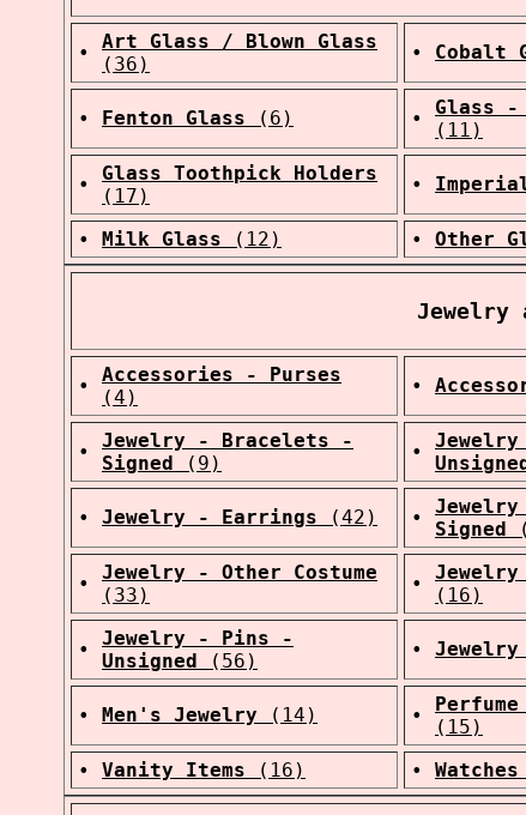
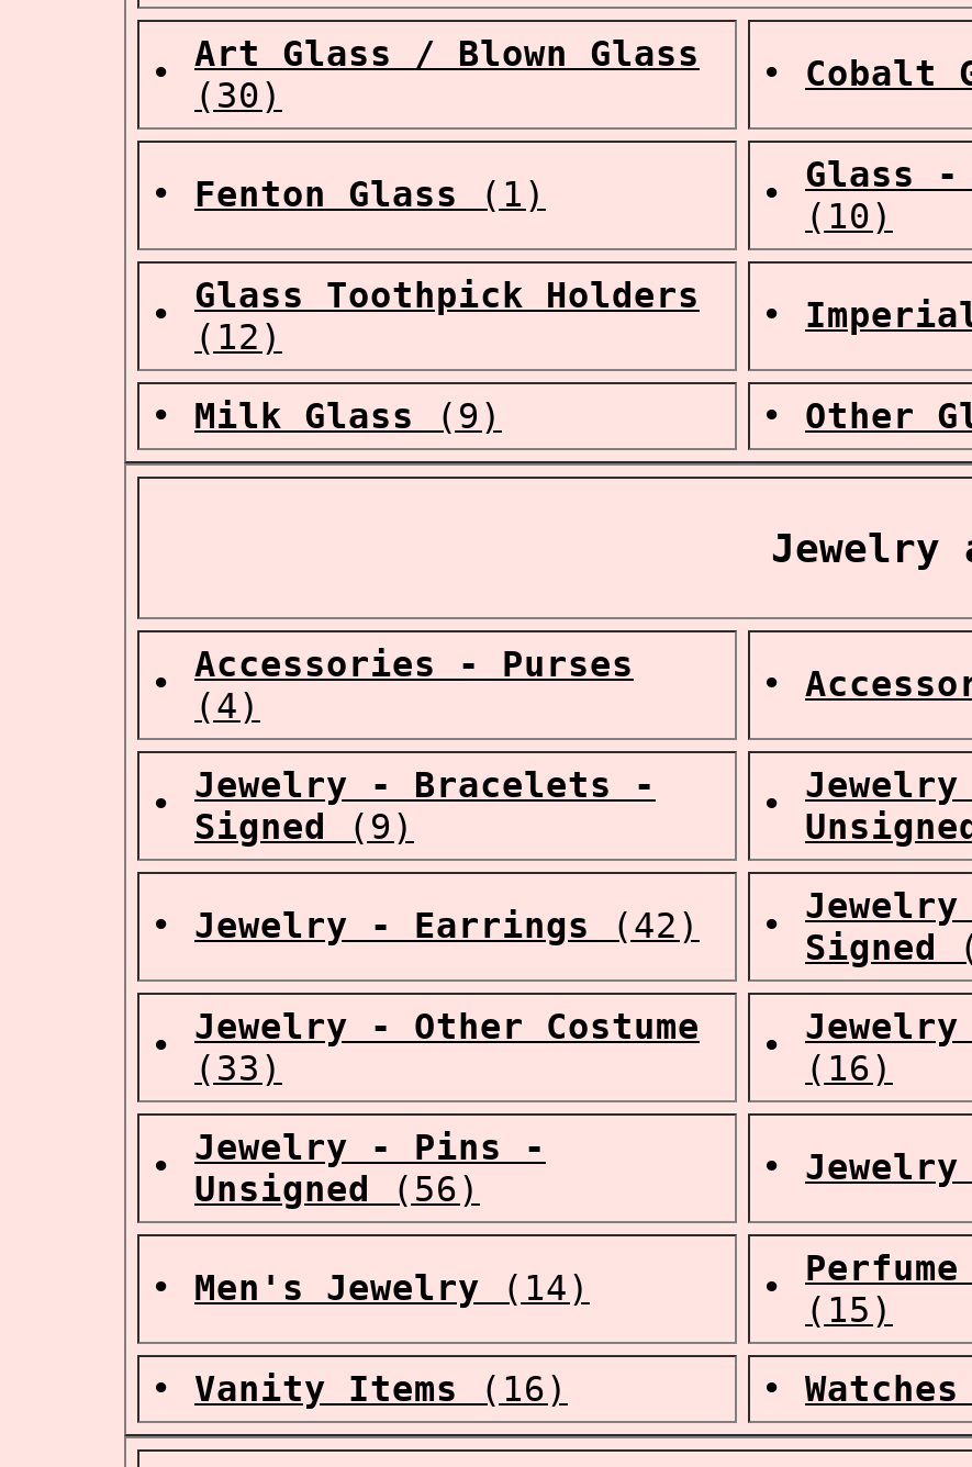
- (36)
+ (30)

- • Fenton Glass (6)
+ • Fenton Glass (1)

- (11)
+ (10)

- (17)
+ (12)

- • Milk Glass (12)
+ • Milk Glass (9)
